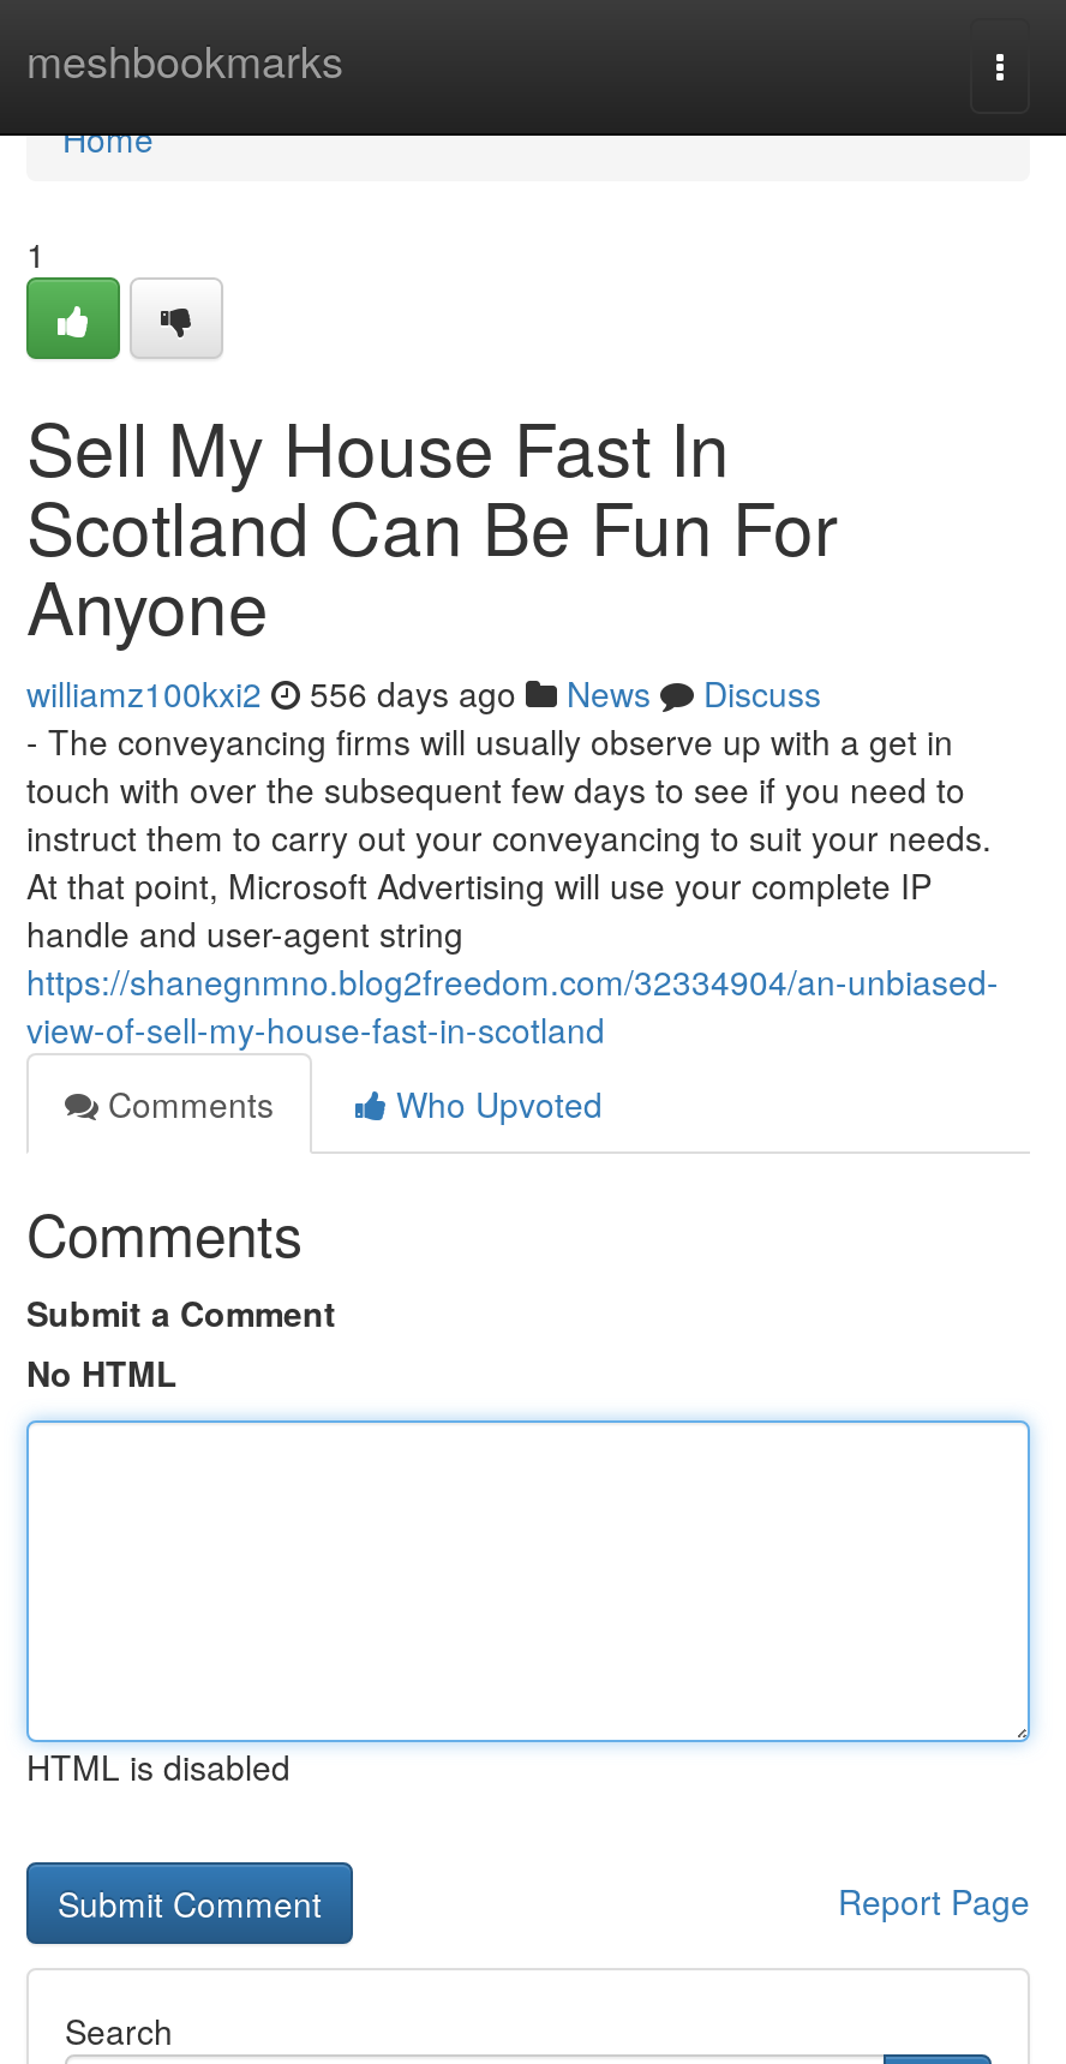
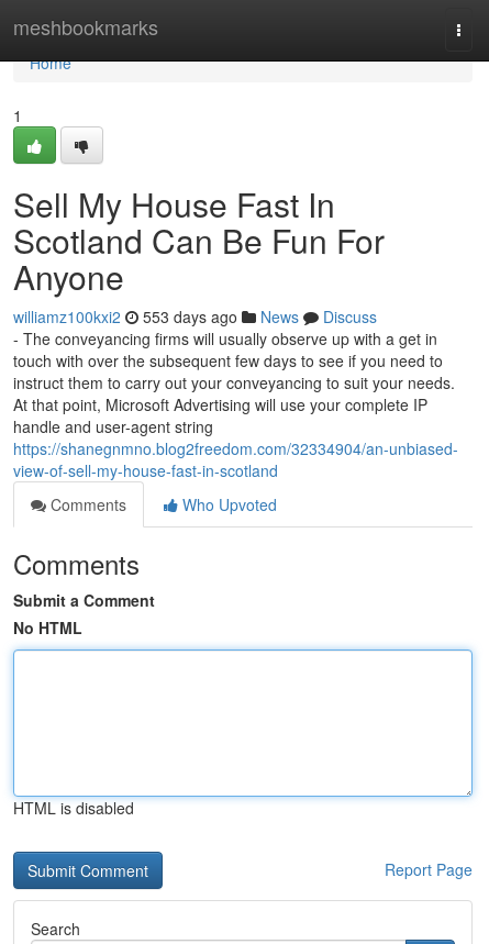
- williamz100kxi2 556 days ago News Discuss
+ williamz100kxi2 553 days ago News Discuss
